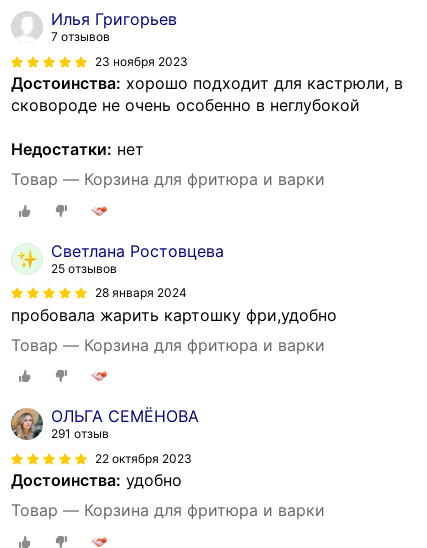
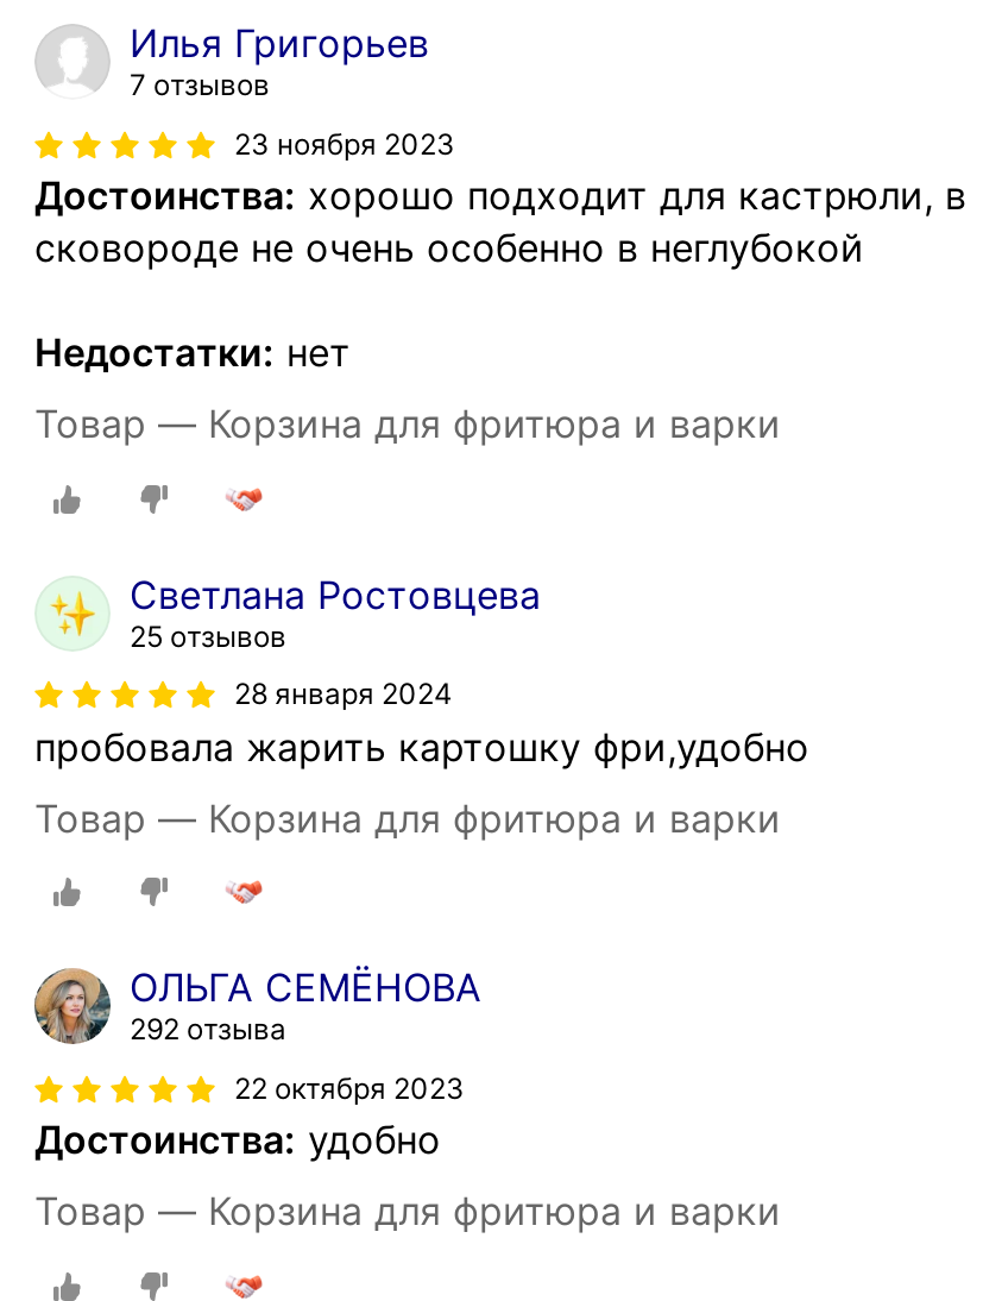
- 291 отзыв
+ 292 отзыва
